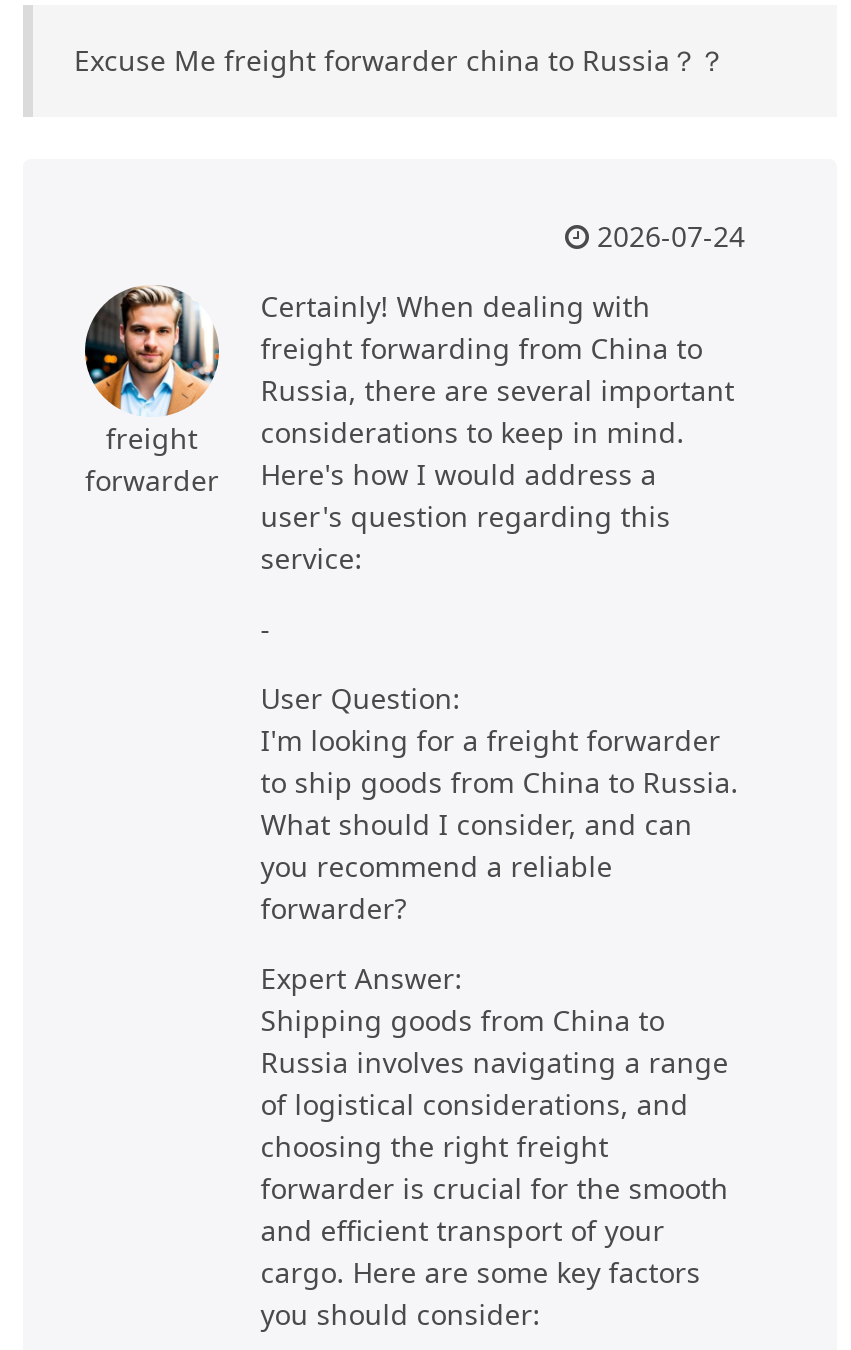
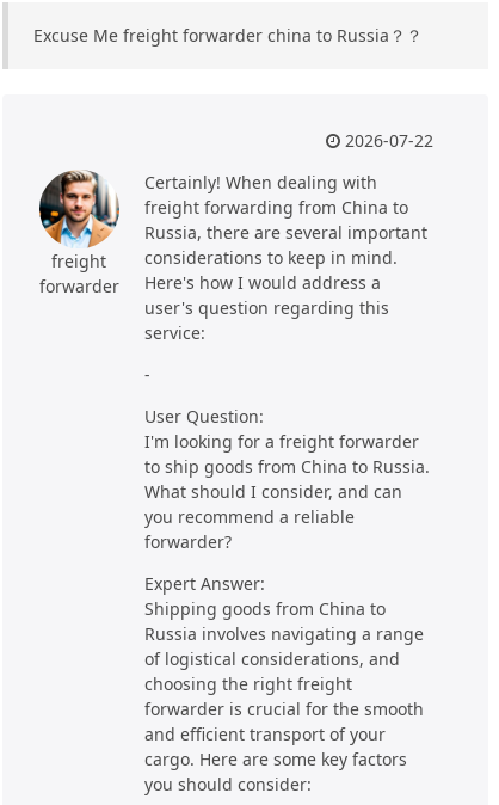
- 2026-07-24
+ 2026-07-22
